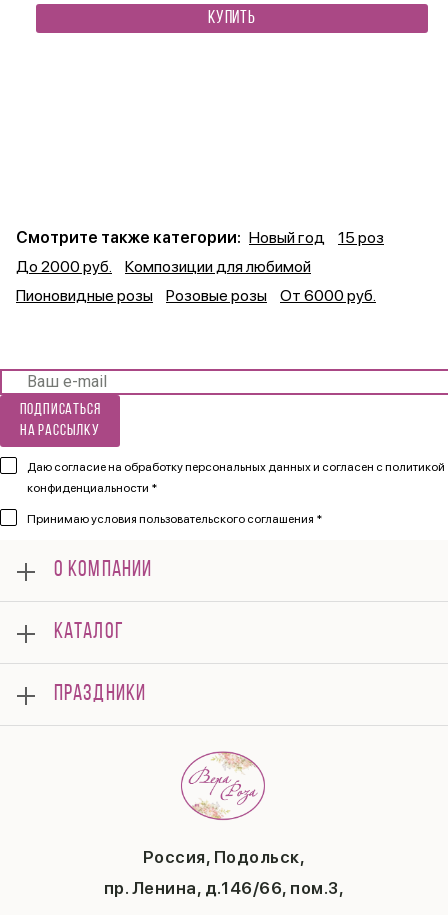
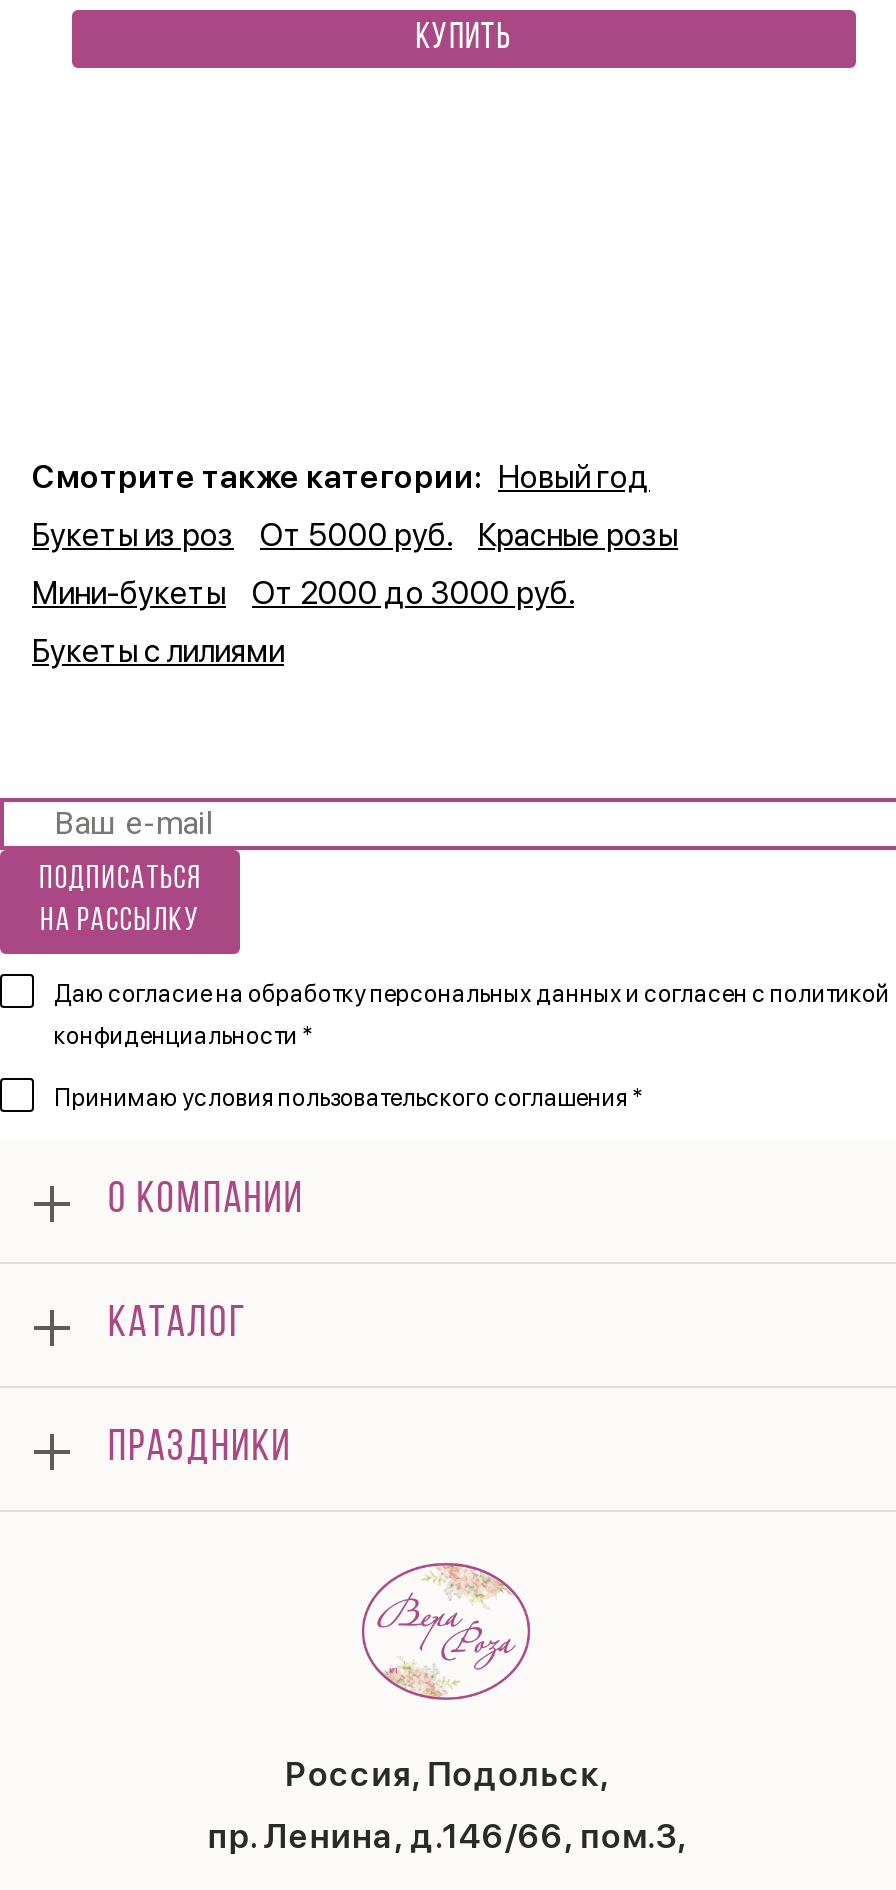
- 15 роз
+ Букеты из роз
+ От 5000 руб.
+ Красные розы

- До 2000 руб.
- Композиции для любимой
+ Мини-букеты
+ От 2000 до 3000 руб.

- Пионовидные розы
- Розовые розы
- От 6000 руб.
+ Букеты с лилиями
